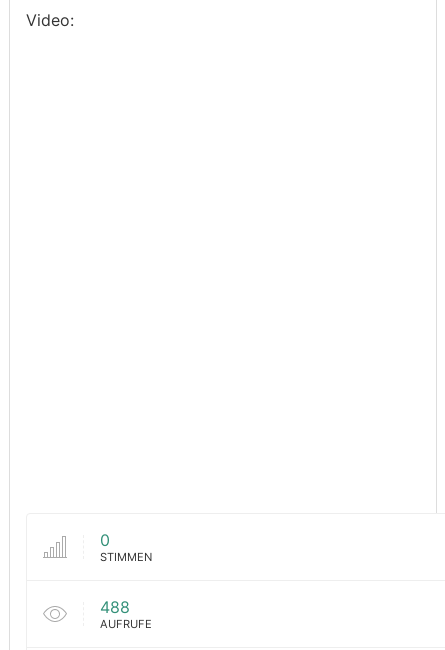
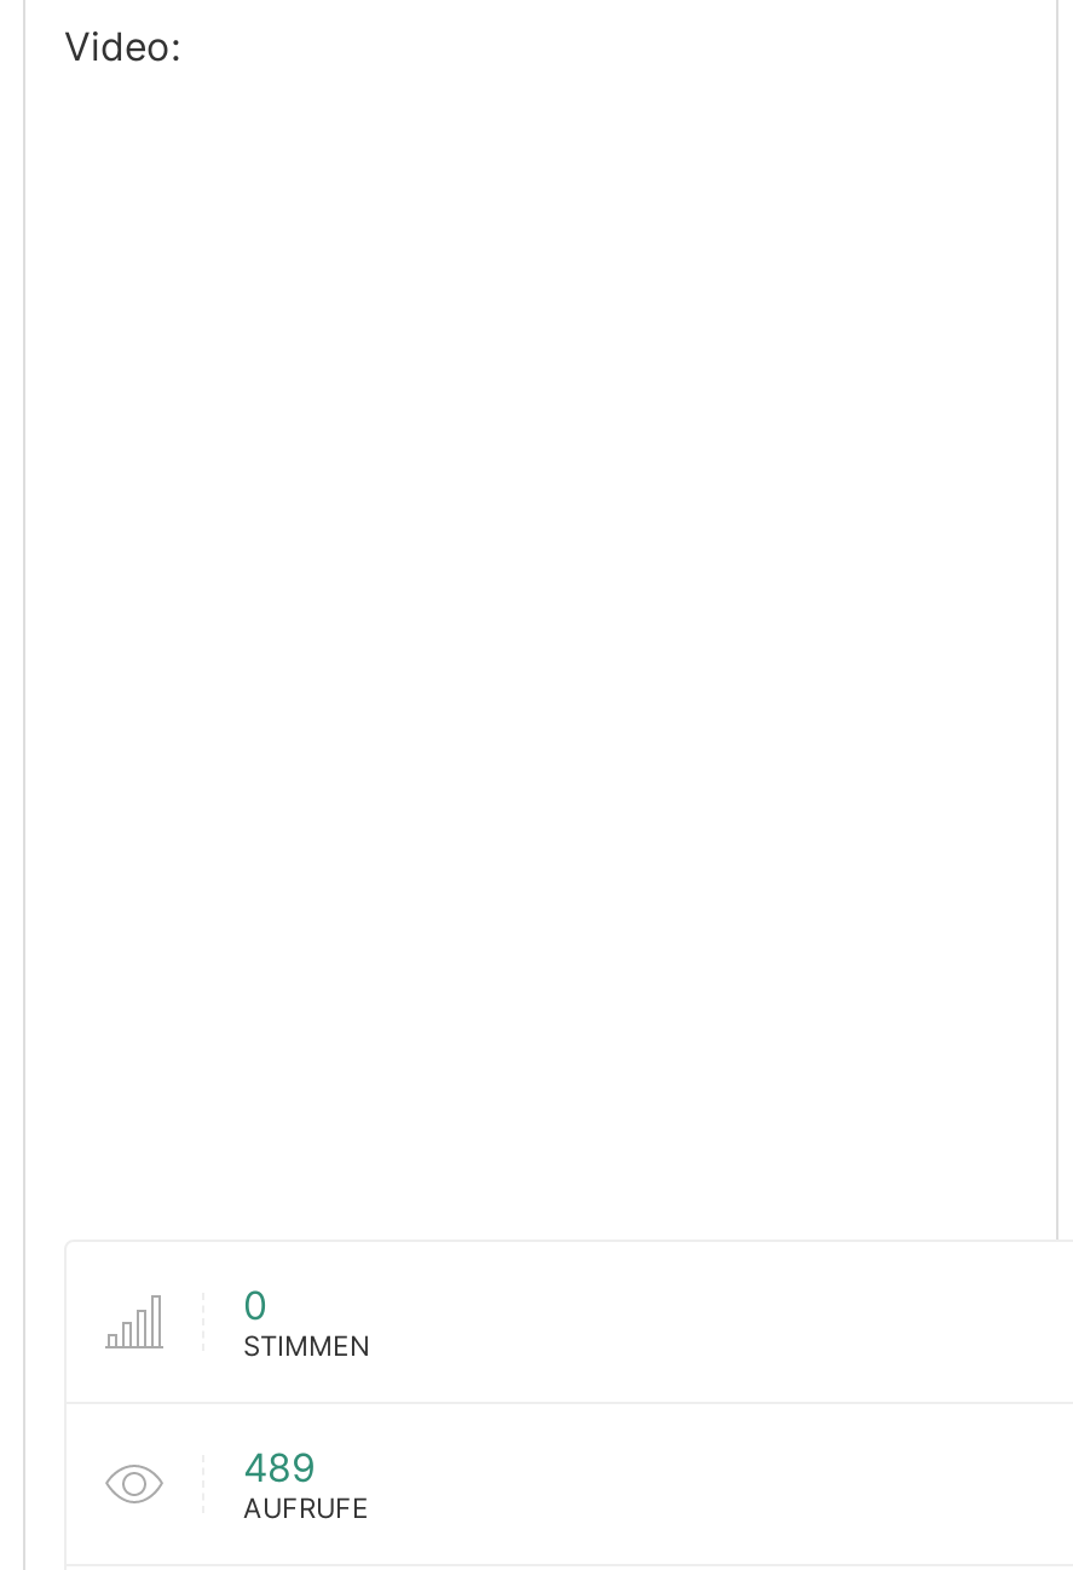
- 488
+ 489
